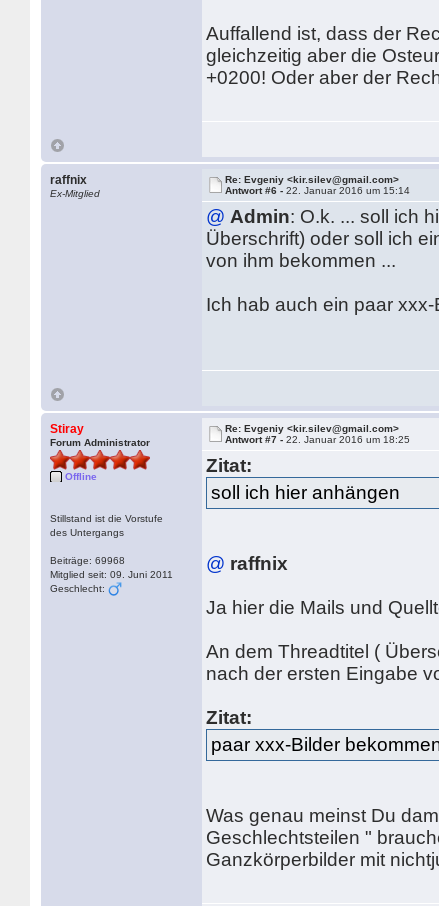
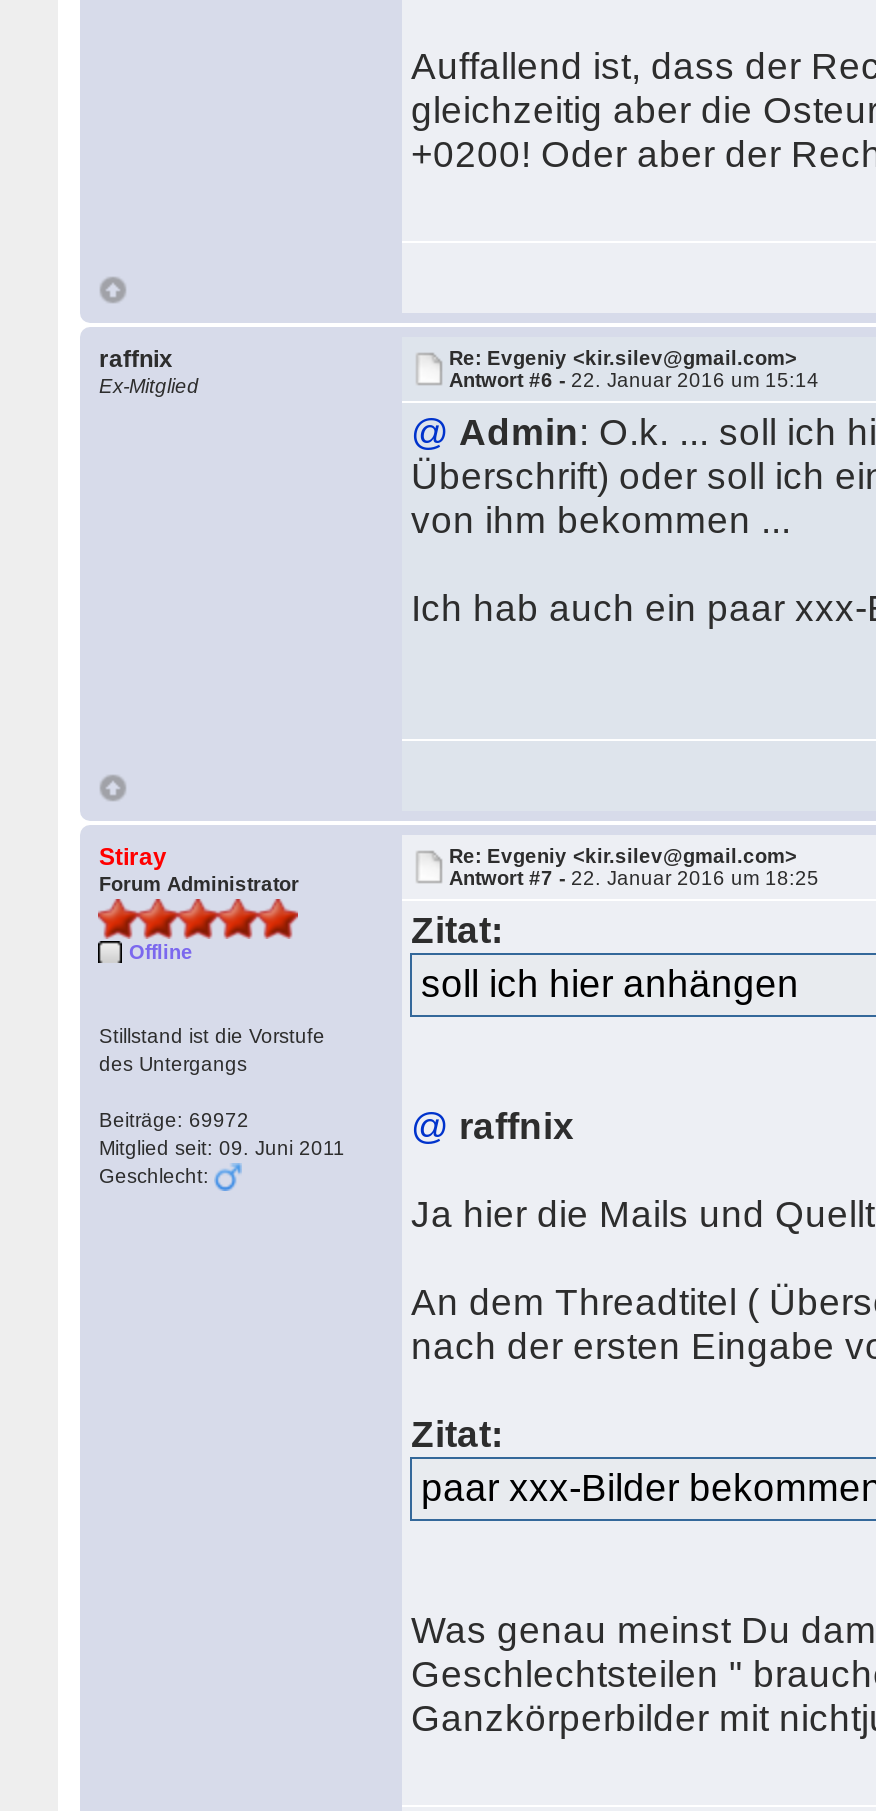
- Beiträge: 69968
+ Beiträge: 69972
